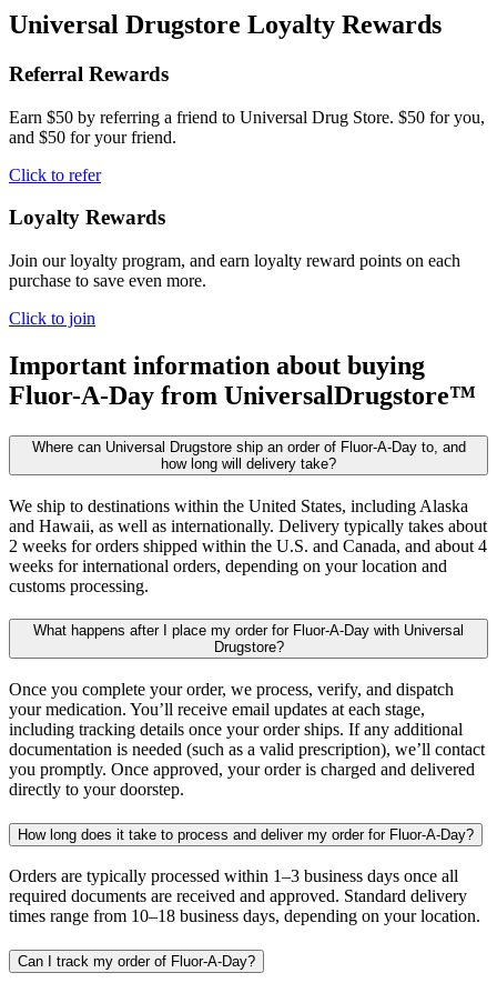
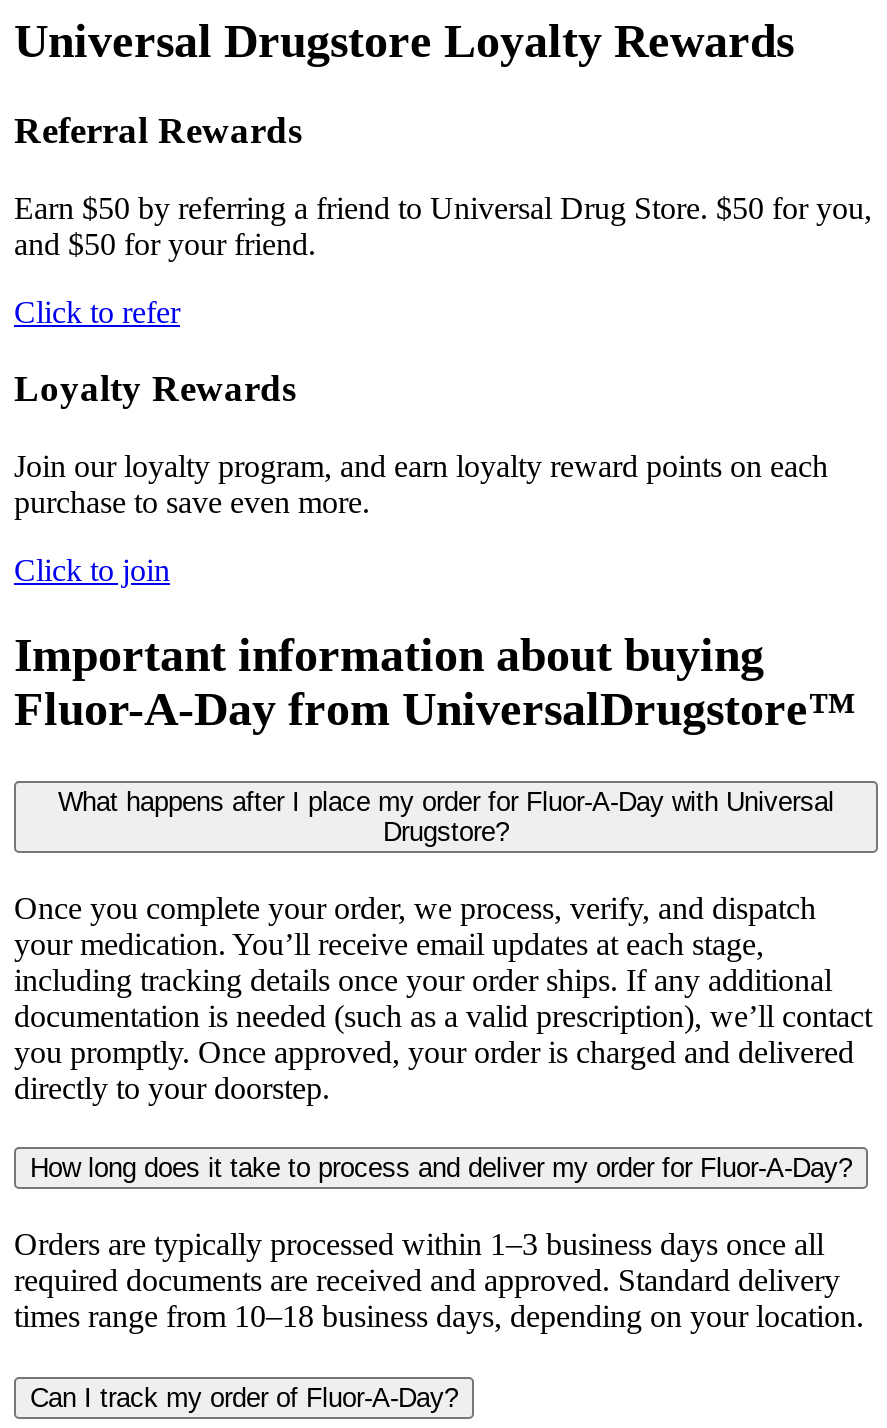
- Where can Universal Drugstore ship an order of Fluor-A-Day to, and
- how long will delivery take?
- We ship to destinations within the United States, including Alaska
- and Hawaii, as well as internationally. Delivery typically takes about
- 2 weeks for orders shipped within the U.S. and Canada, and about 4
- weeks for international orders, depending on your location and
- customs processing.
